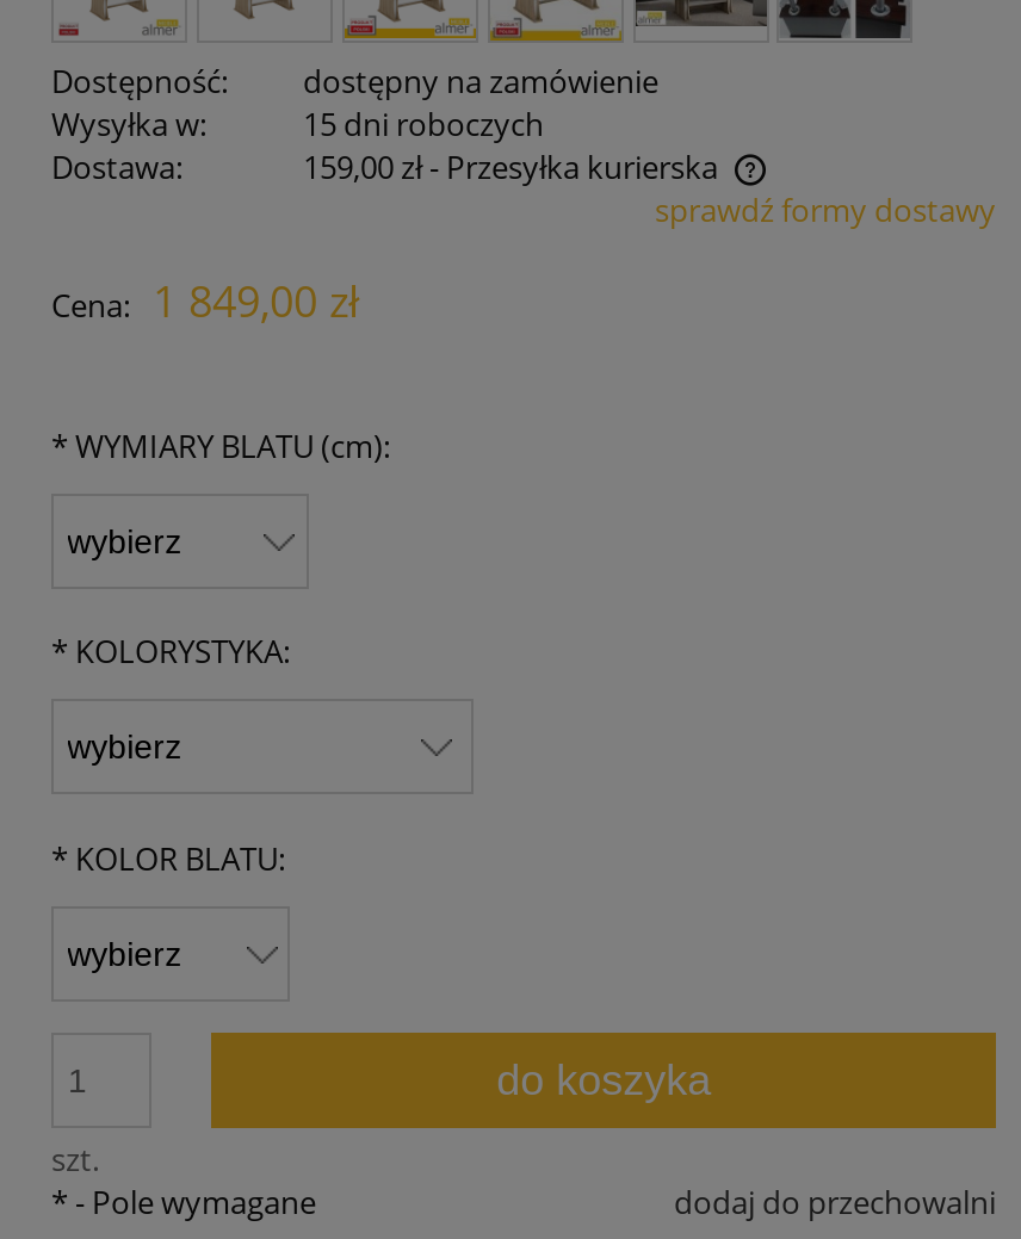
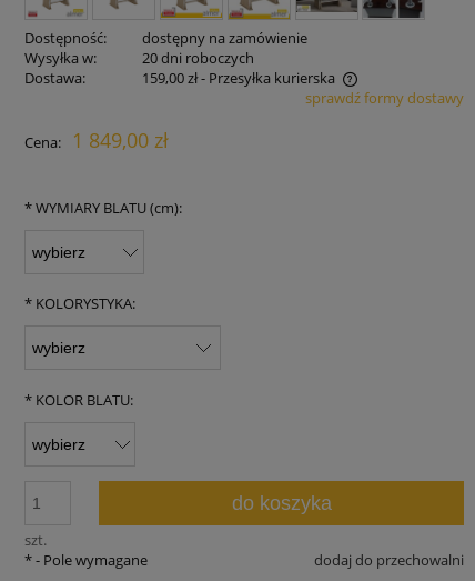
- 15 dni roboczych
+ 20 dni roboczych
